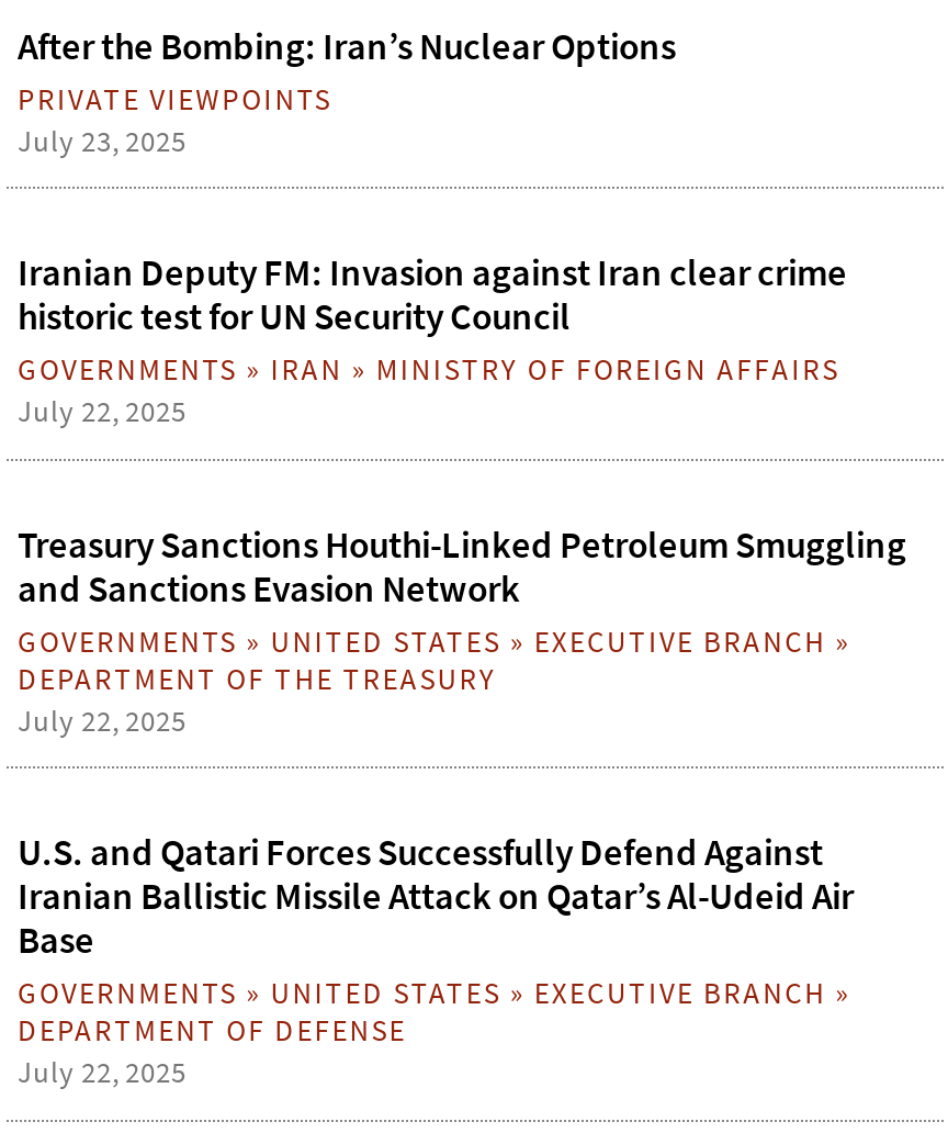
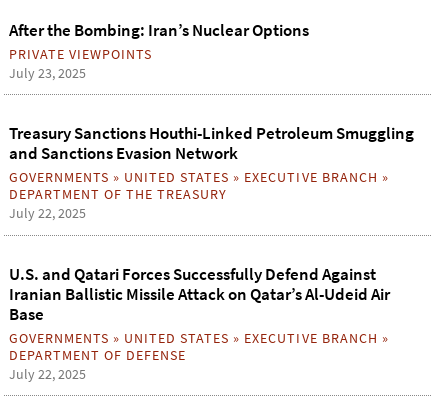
- Iranian Deputy FM: Invasion against Iran clear crime
- historic test for UN Security Council
- GOVERNMENTS» IRAN» MINISTRY OF FOREIGN AFFAIRS
- July 22, 2025
